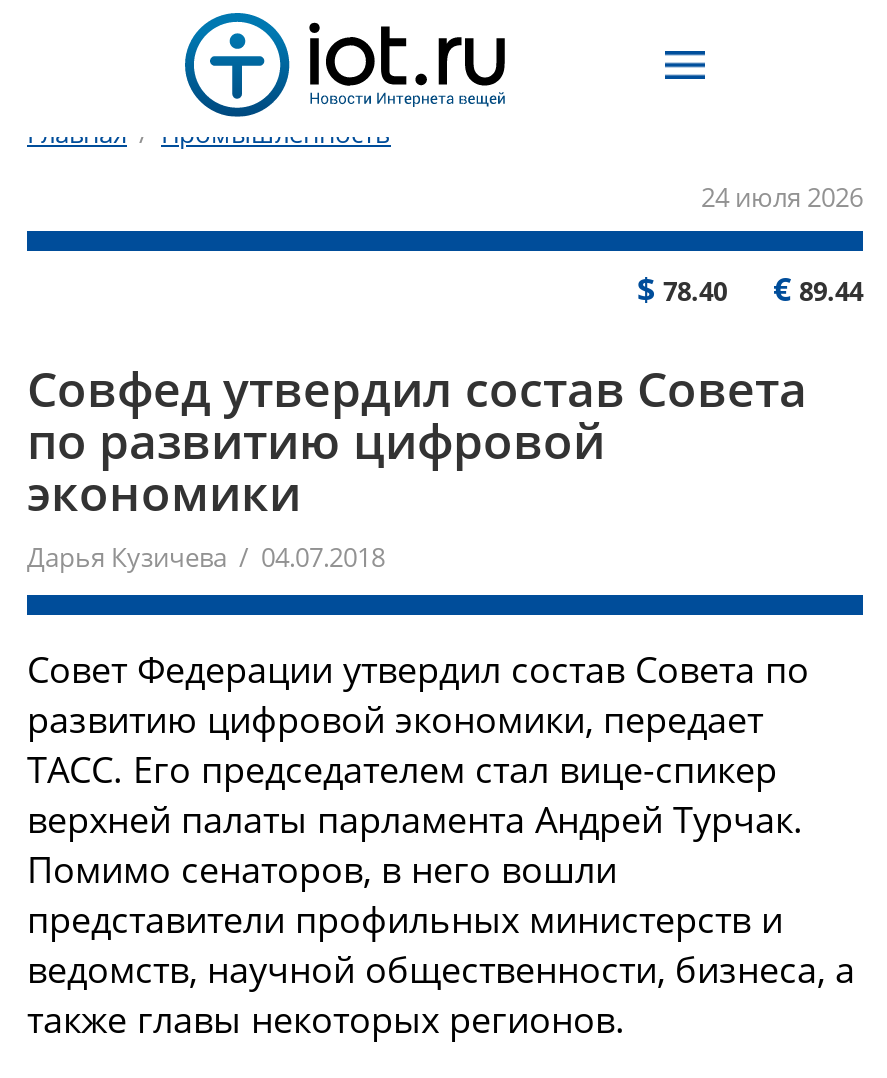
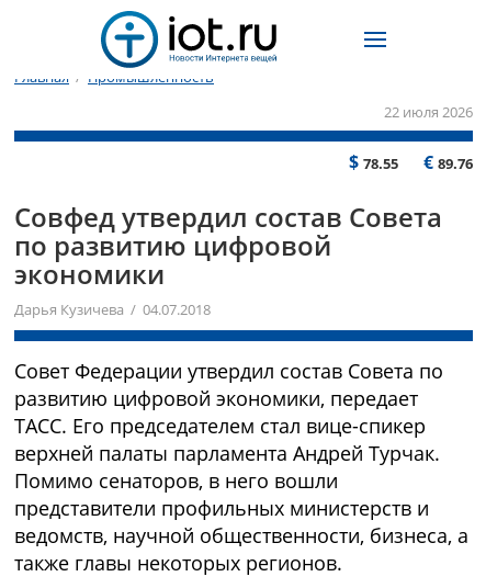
- 24 июля 2026
+ 22 июля 2026

- $78.40
+ $78.55

- €89.44
+ €89.76
